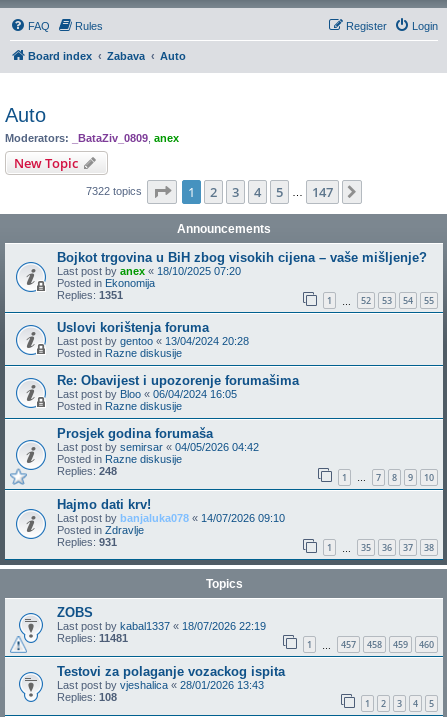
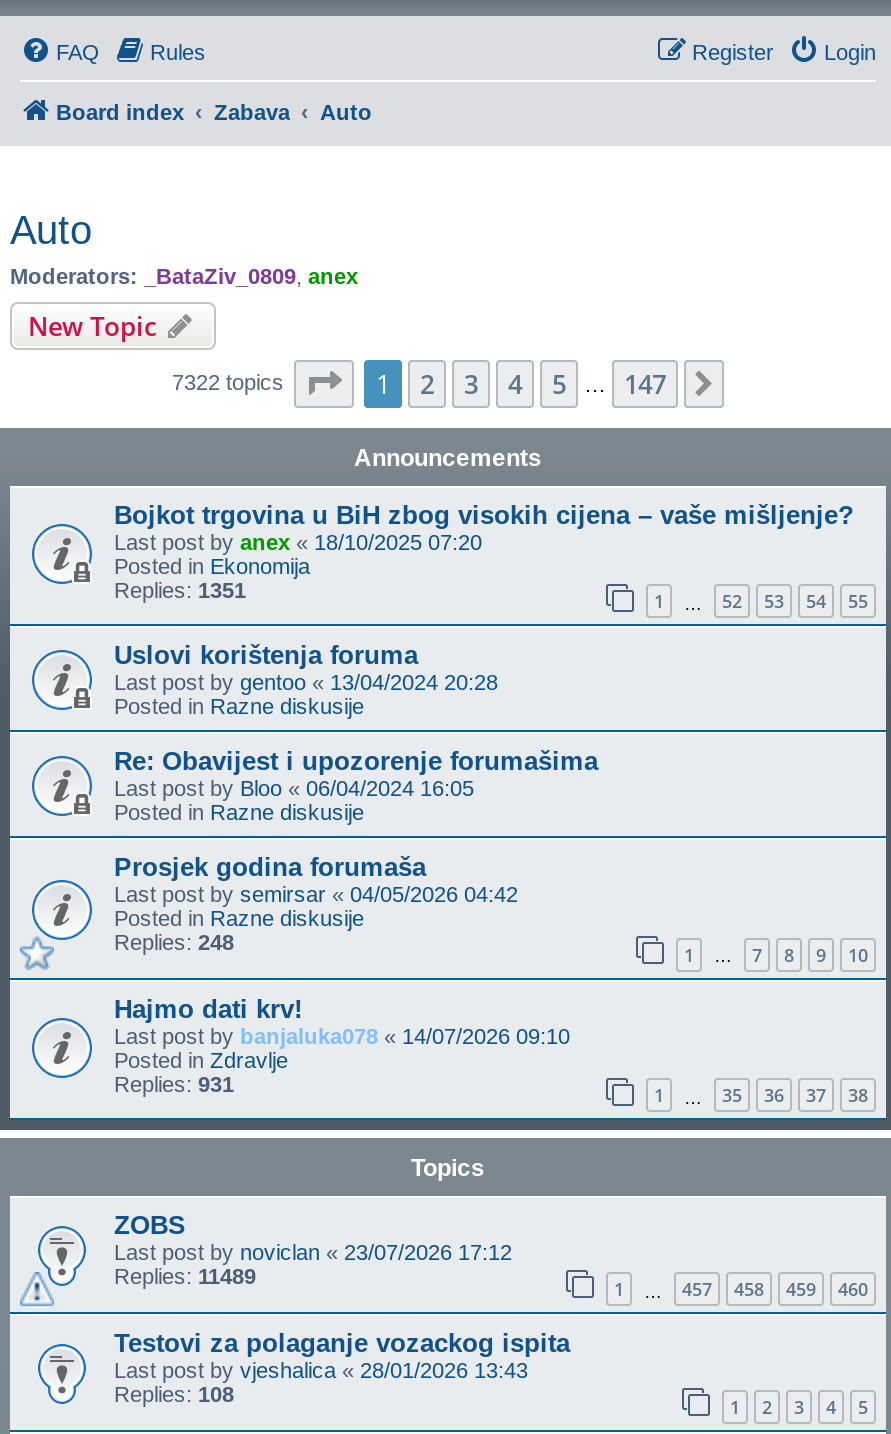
- Last post by kabal1337 «18/07/2026 22:19
+ Last post by noviclan «23/07/2026 17:12

- Replies: 11481
+ Replies: 11489
